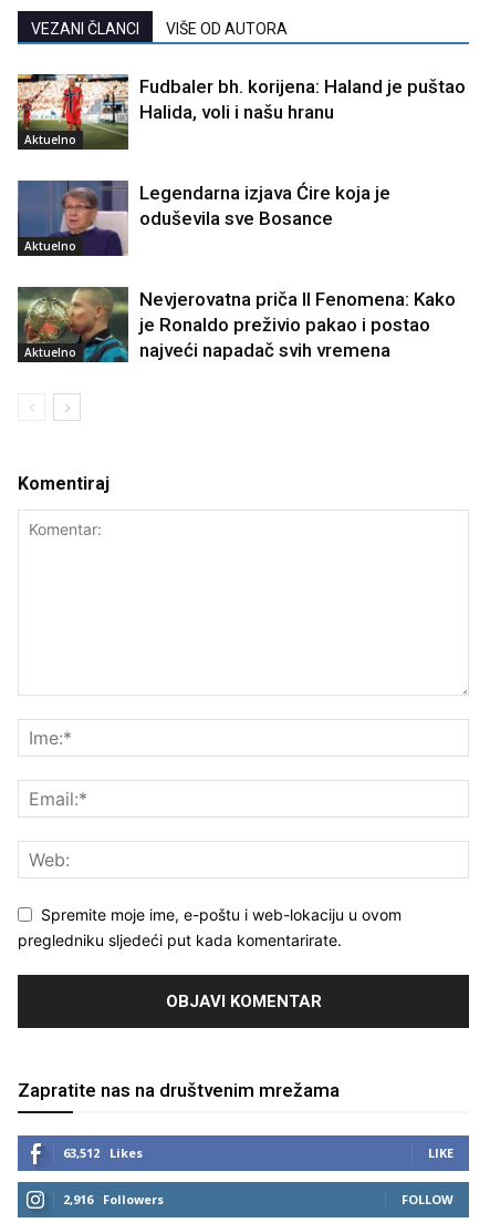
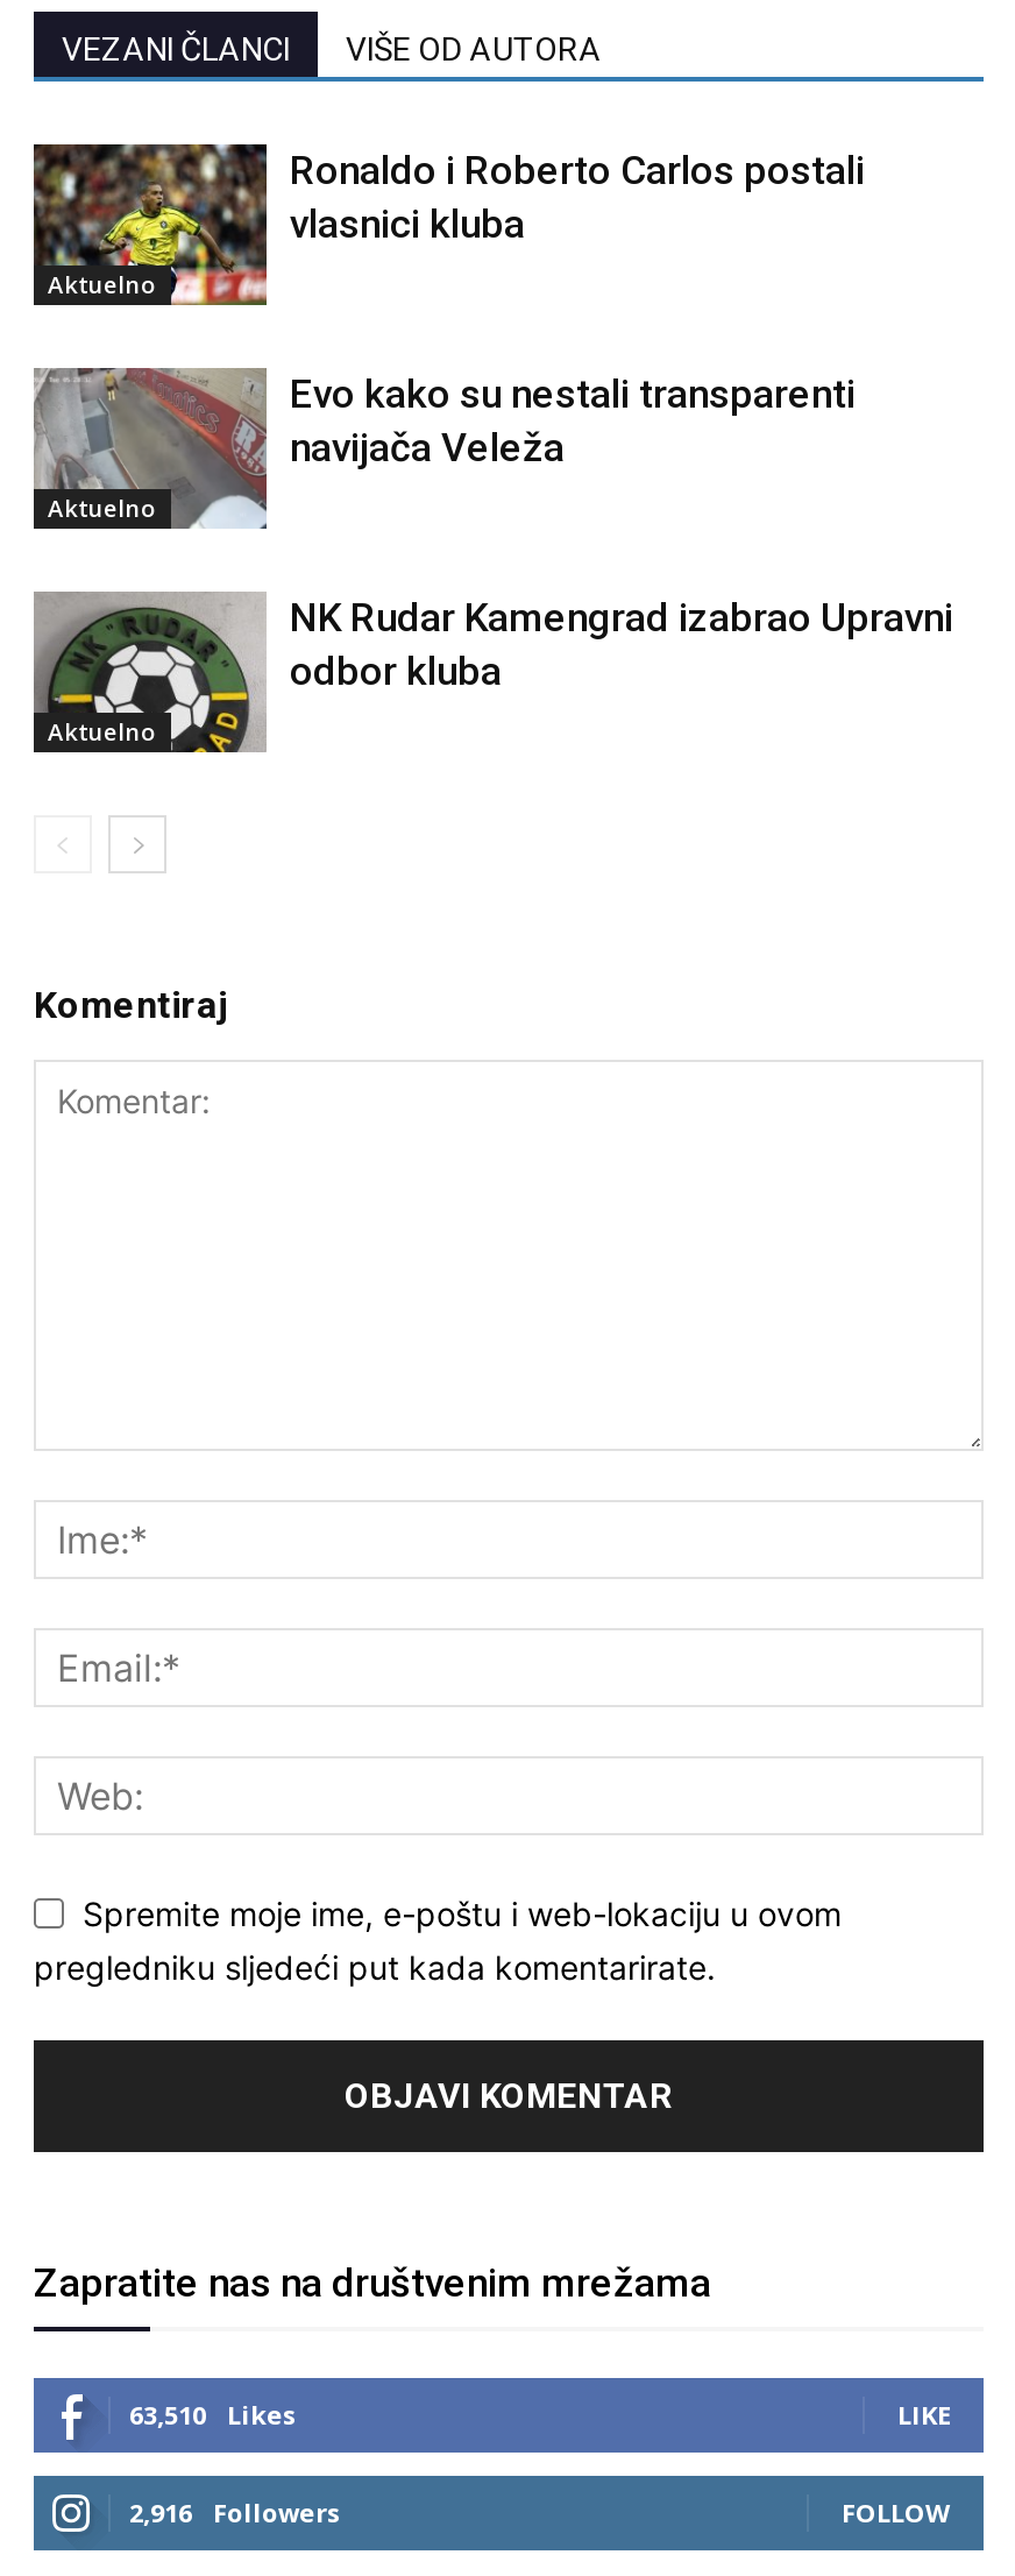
- [image]
- Fudbaler bh. korijena: Haland je puštao
- Halida, voli i našu hranu
+ [image]
+ Ronaldo i Roberto Carlos postali
+ vlasnici kluba

- [image]
- Legendarna izjava Ćire koja je
- oduševila sve Bosance
+ [image]
+ Evo kako su nestali transparenti
+ navijača Veleža

- [image]
- Nevjerovatna priča Il Fenomena: Kako
- je Ronaldo preživio pakao i postao
- najveći napadač svih vremena
+ [image]
+ NK Rudar Kamengrad izabrao Upravni
+ odbor kluba

- 63,512 Likes
+ 63,510 Likes
